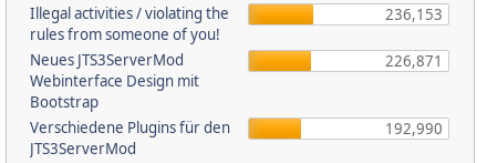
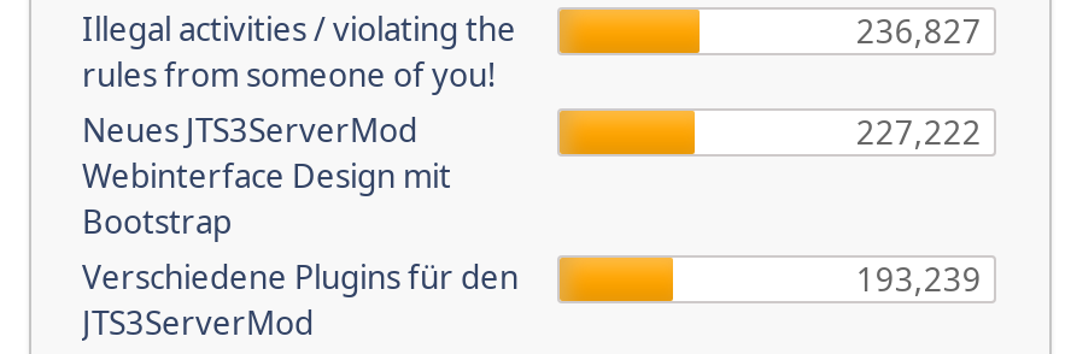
- 236,153
+ 236,827

- 226,871
+ 227,222

- 192,990
+ 193,239
